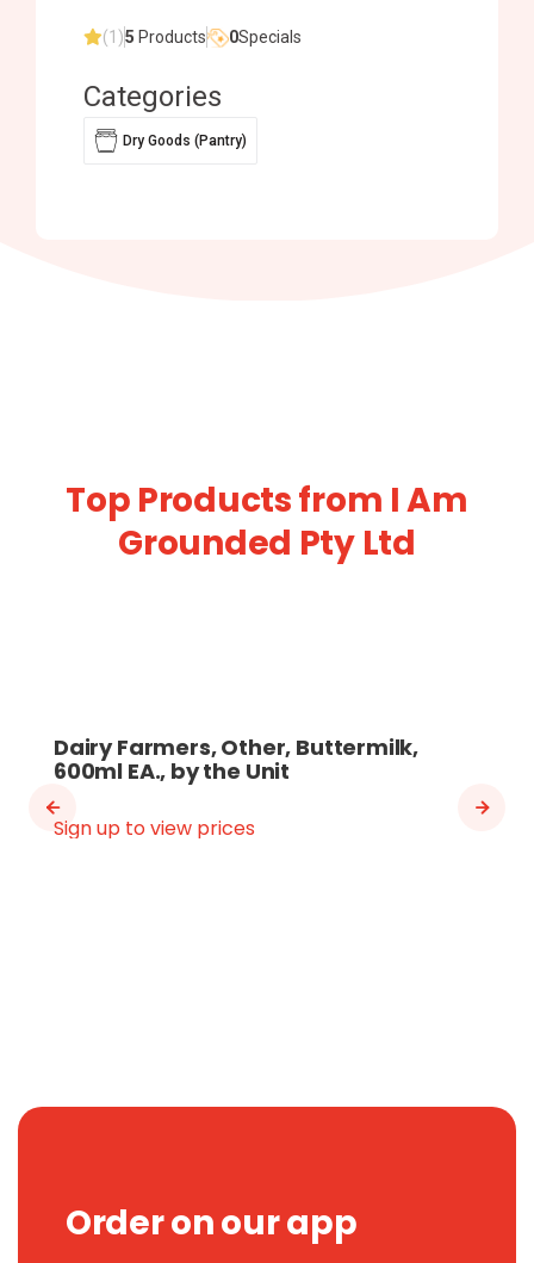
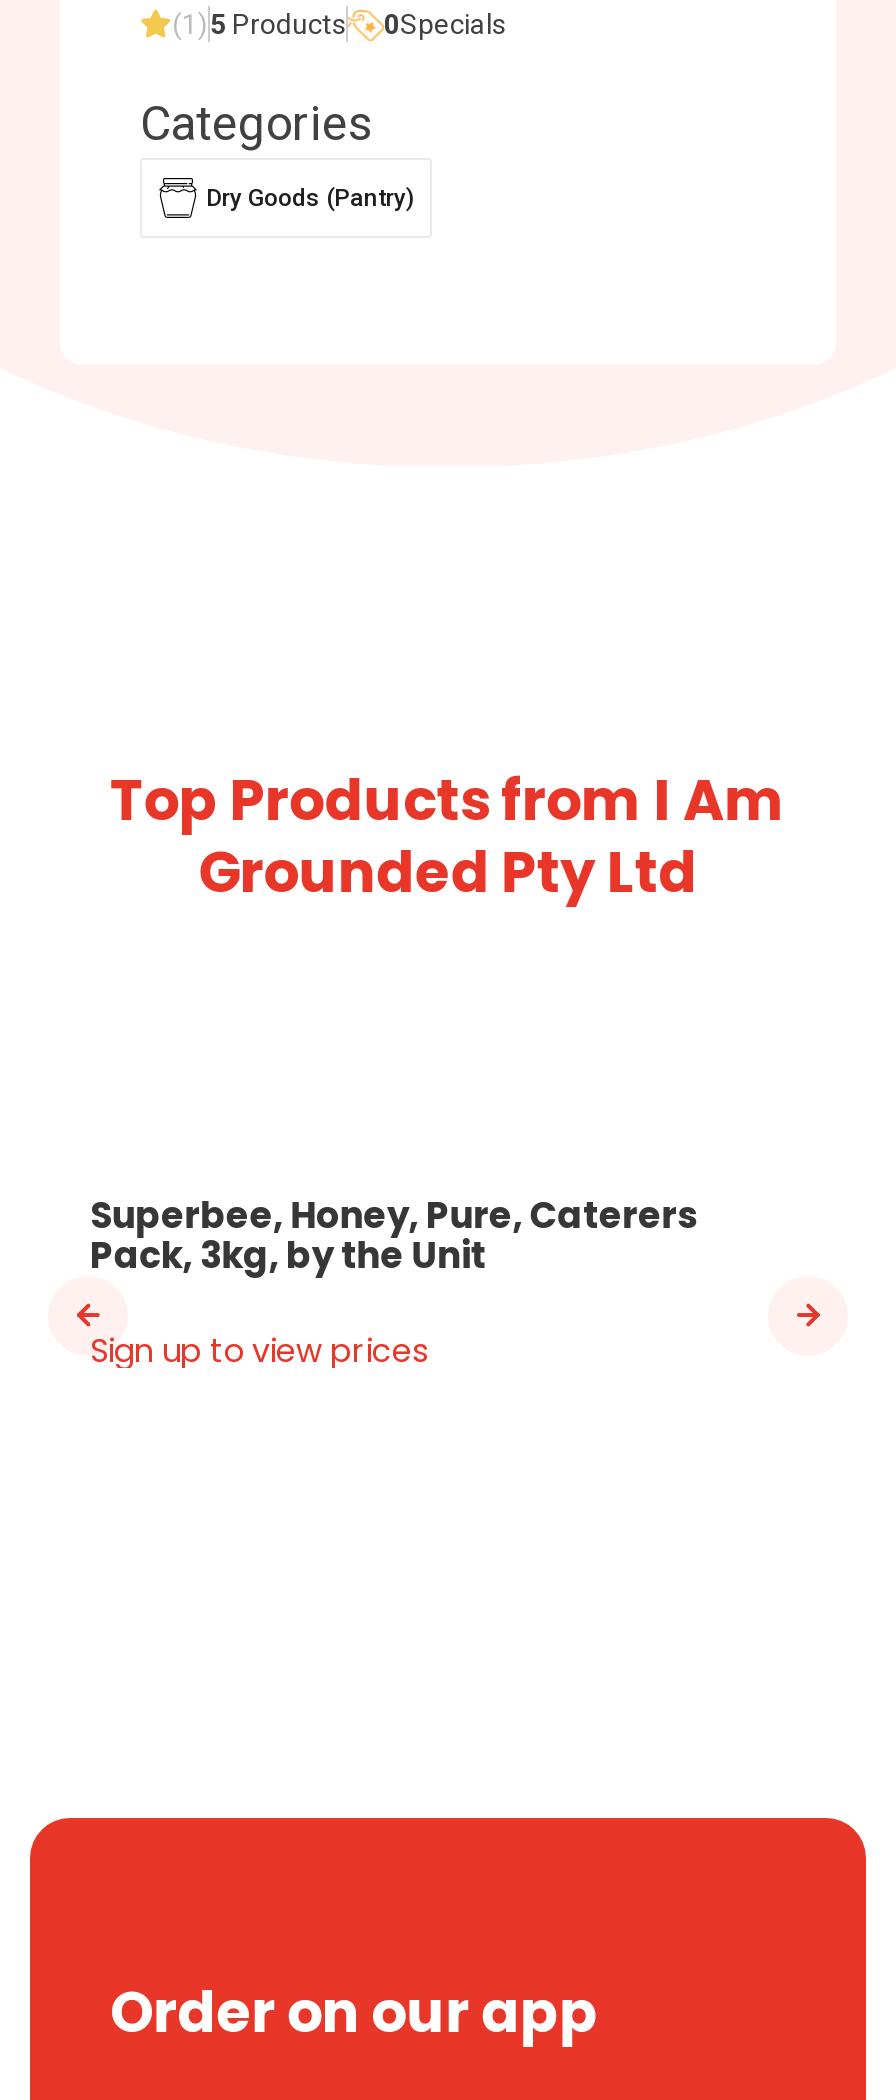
- Dairy Farmers, Other, Buttermilk,
- 600ml EA., by the Unit
+ Superbee, Honey, Pure, Caterers
+ Pack, 3kg, by the Unit
